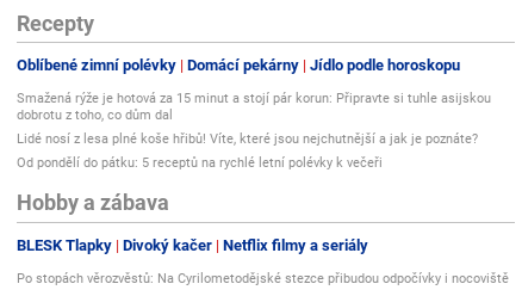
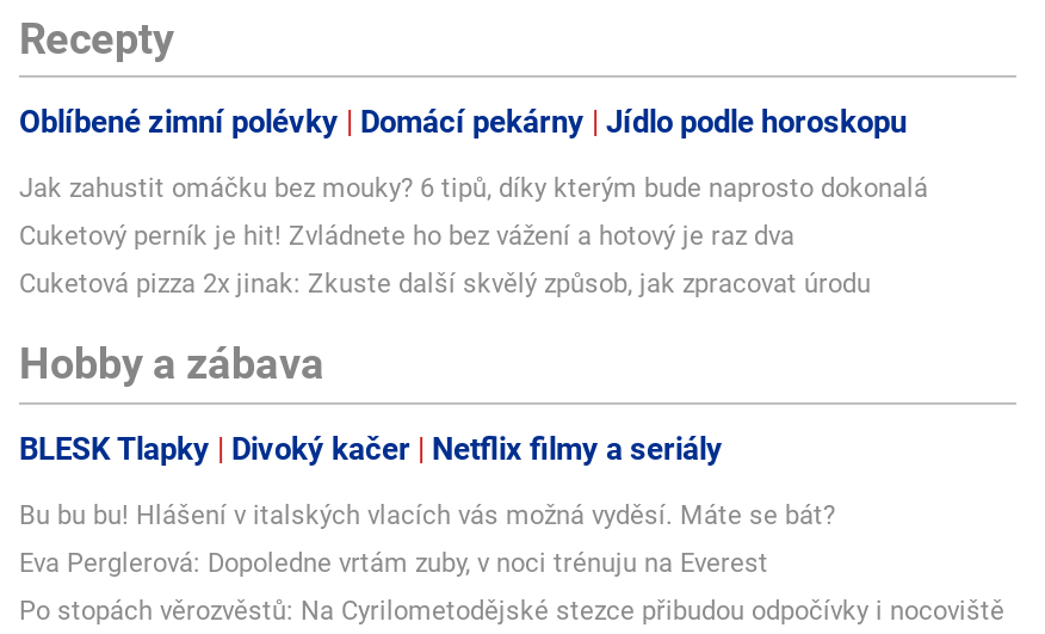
- Smažená rýže je hotová za 15 minut a stojí pár korun: Připravte si tuhle asijskou
- dobrotu z toho, co dům dal
+ Jak zahustit omáčku bez mouky? 6 tipů, díky kterým bude naprosto dokonalá

- Lidé nosí z lesa plné koše hřibů! Víte, které jsou nejchutnější a jak je poznáte?
+ Cuketový perník je hit! Zvládnete ho bez vážení a hotový je raz dva

- Od pondělí do pátku: 5 receptů na rychlé letní polévky k večeři
+ Cuketová pizza 2x jinak: Zkuste další skvělý způsob, jak zpracovat úrodu

+ Bu bu bu! Hlášení v italských vlacích vás možná vyděsí. Máte se bát?
+ Eva Perglerová: Dopoledne vrtám zuby, v noci trénuju na Everest
